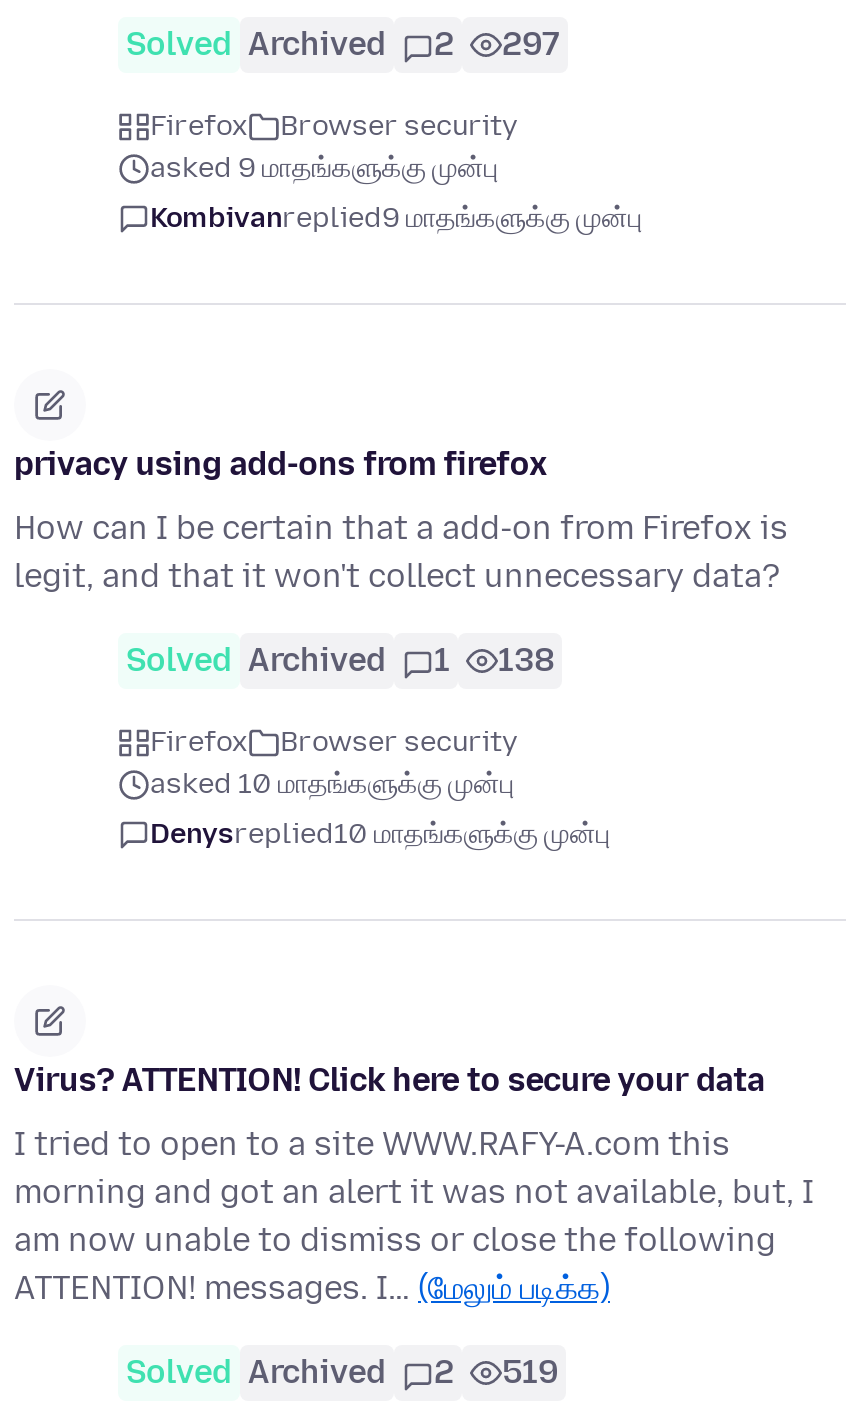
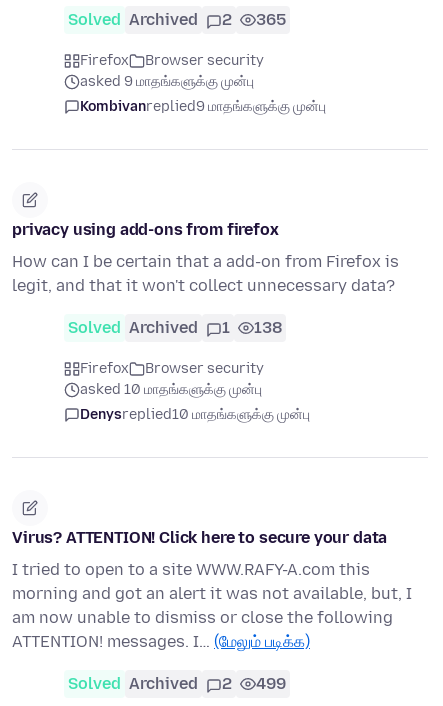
- Solved Archived 2 297
+ Solved Archived 2 365

- Solved Archived 2 519
+ Solved Archived 2 499
